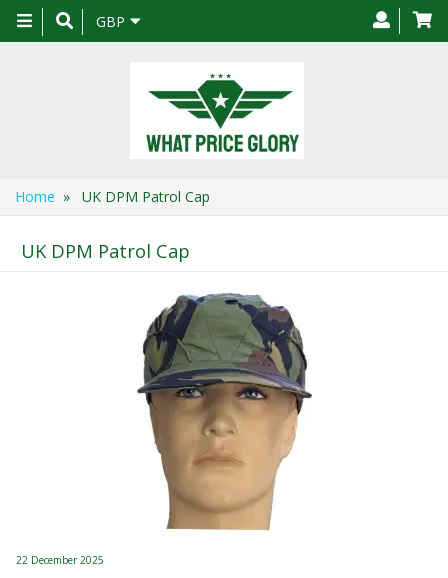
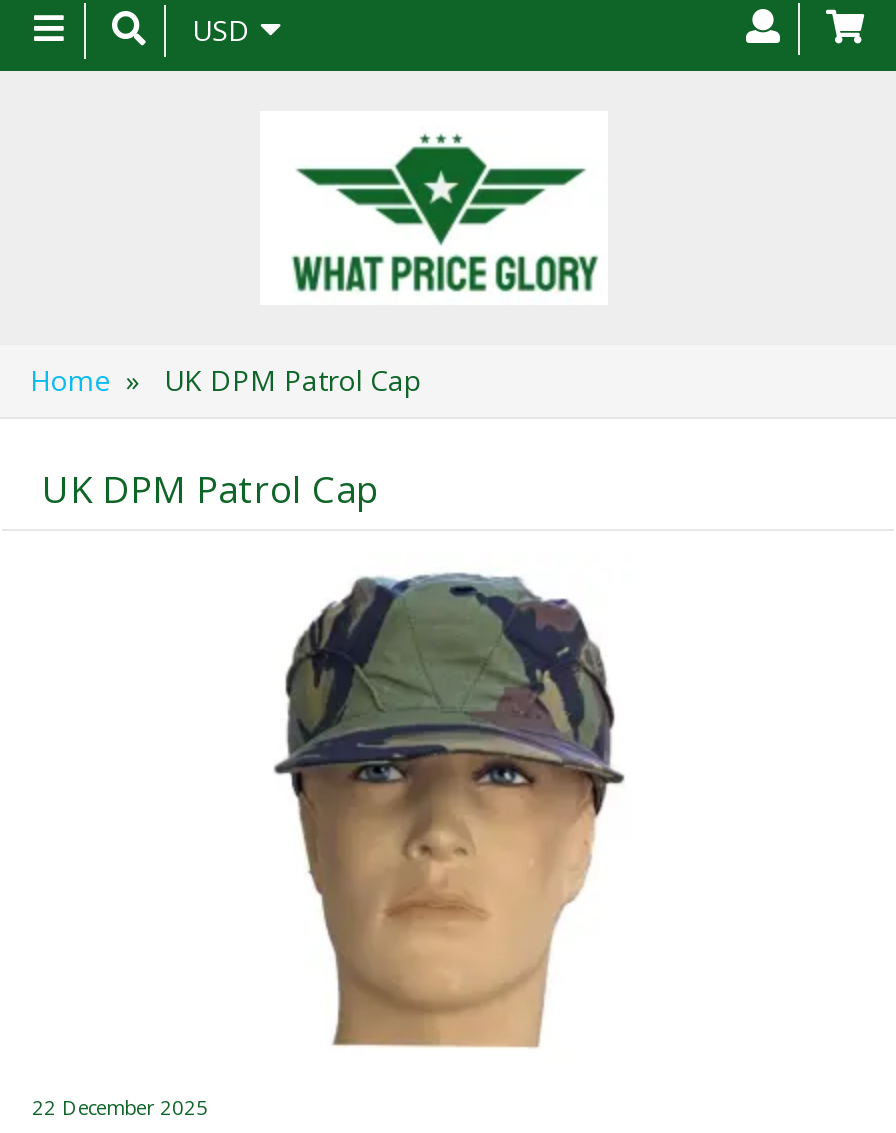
- GBP
+ USD
